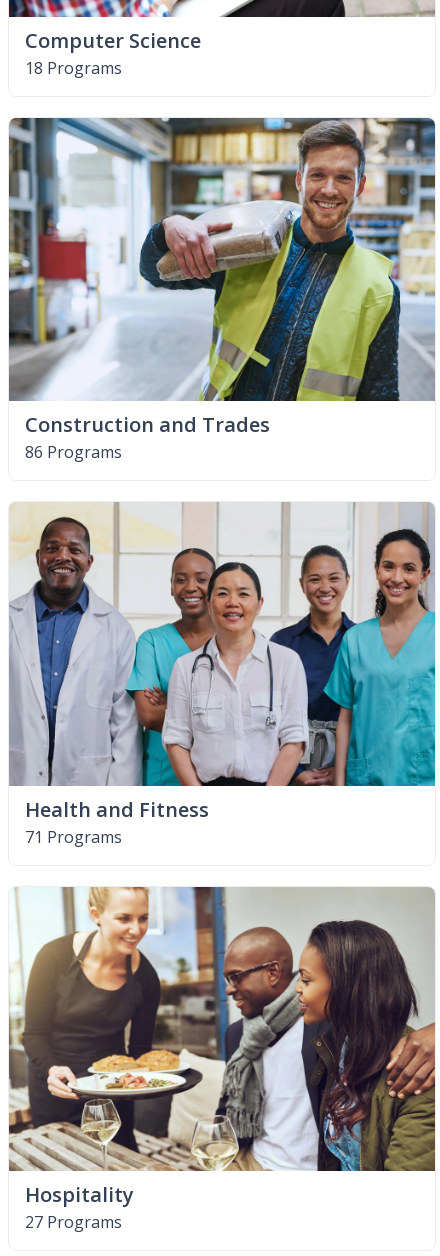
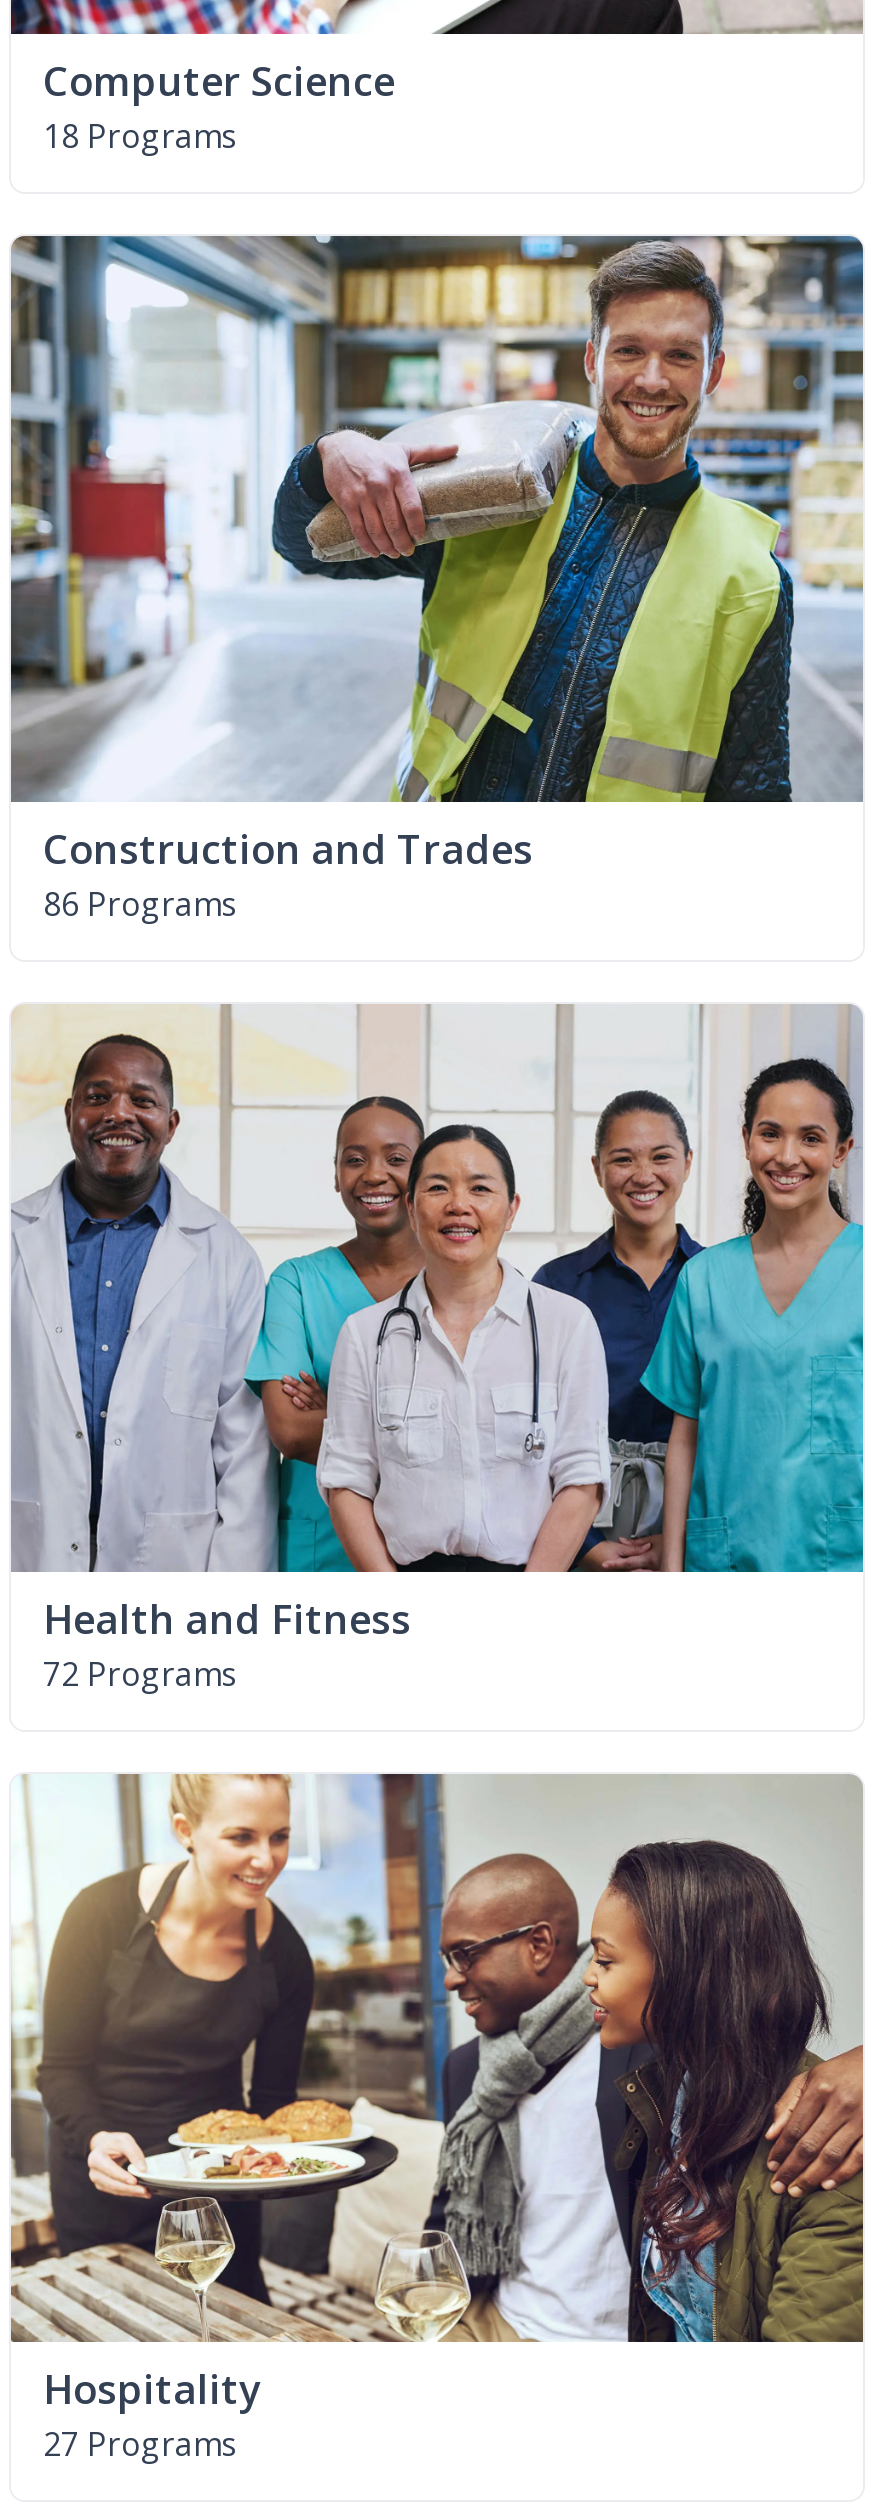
- 71 Programs
+ 72 Programs
